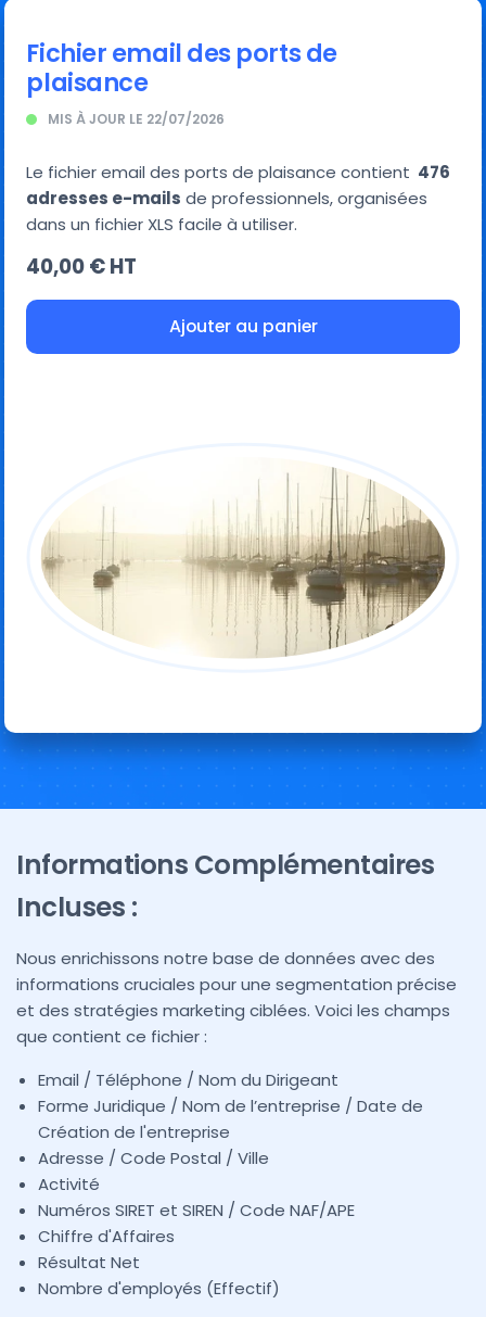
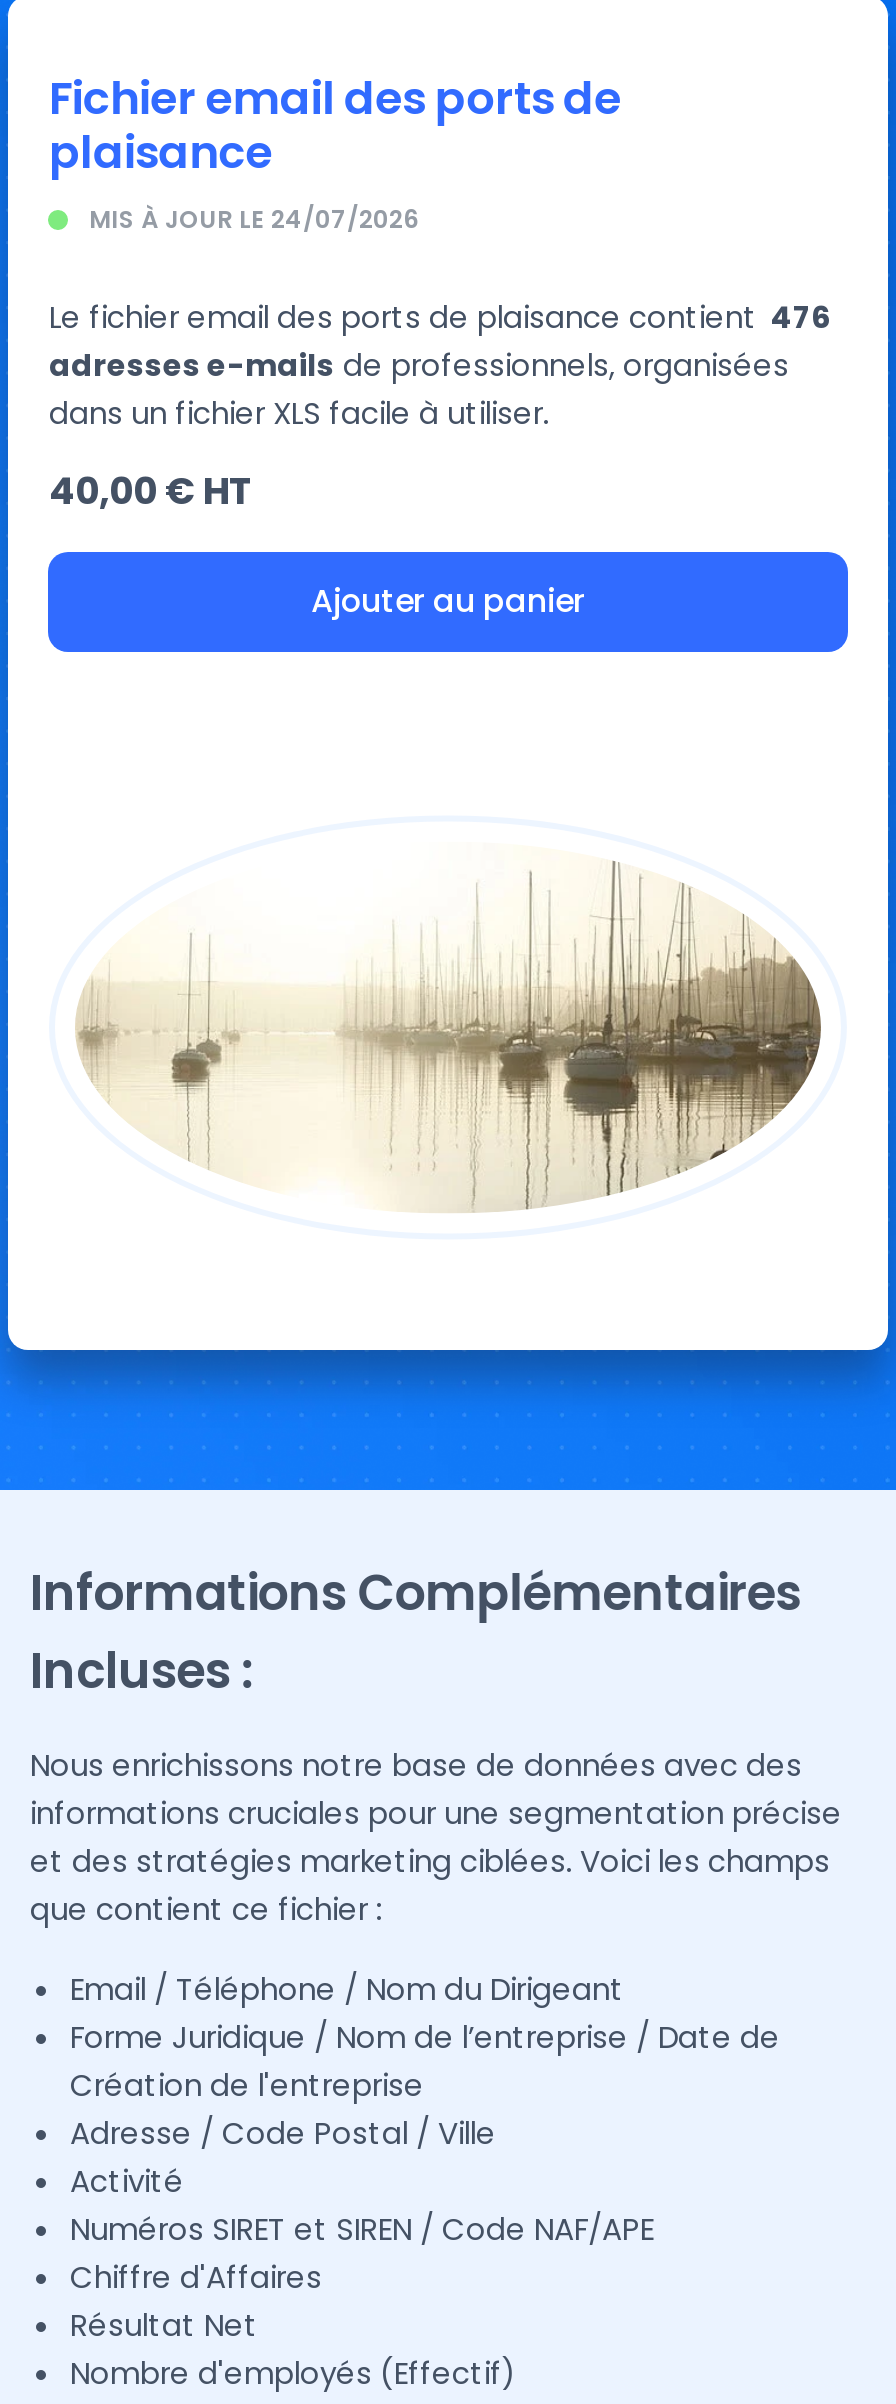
- MIS À JOUR LE 22/07/2026
+ MIS À JOUR LE 24/07/2026
